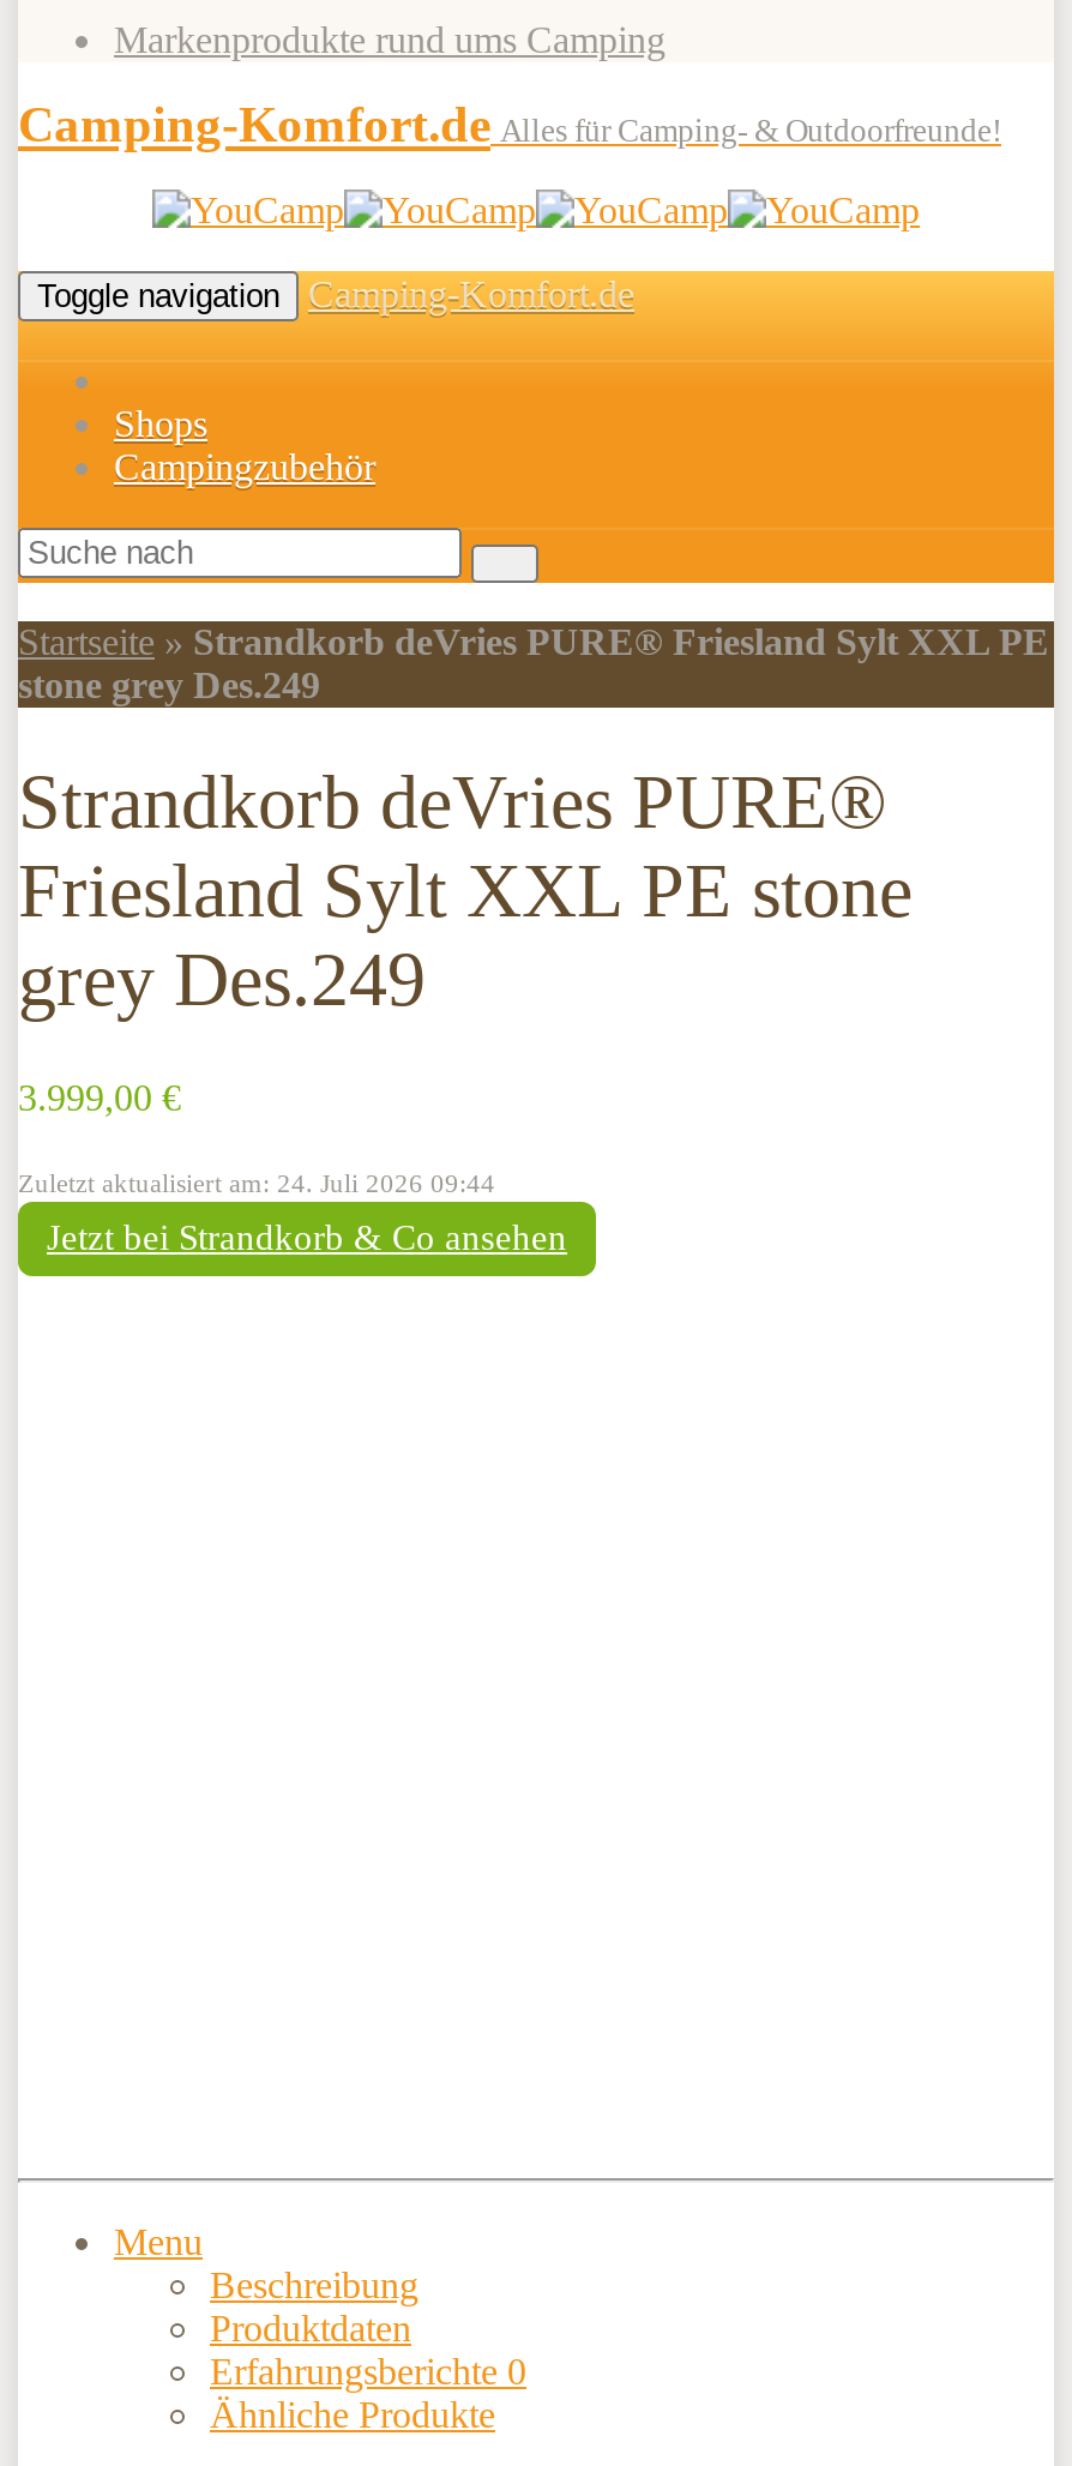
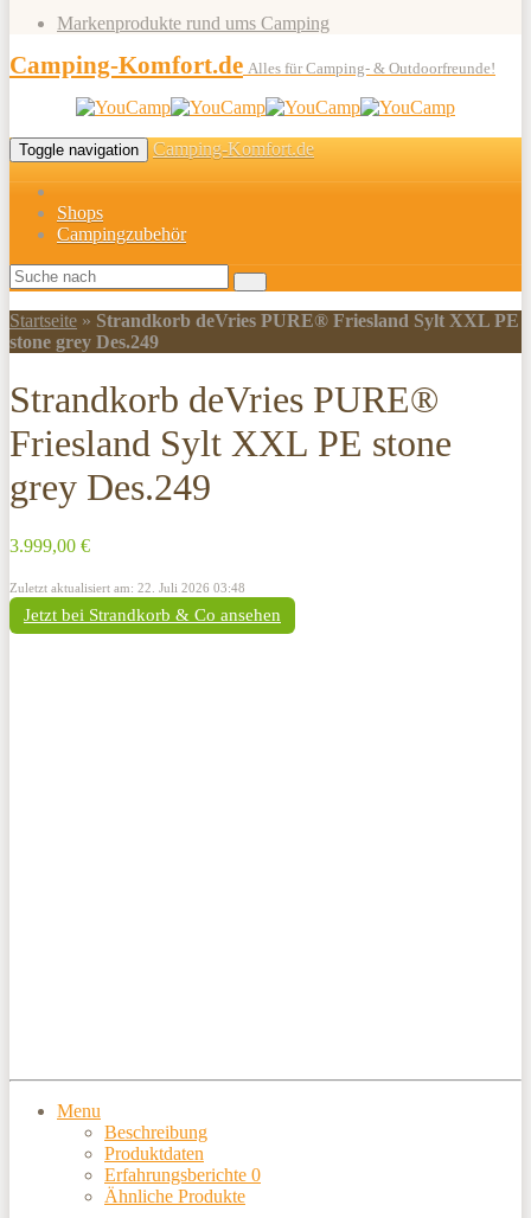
- Zuletzt aktualisiert am: 24. Juli 2026 09:44
+ Zuletzt aktualisiert am: 22. Juli 2026 03:48
